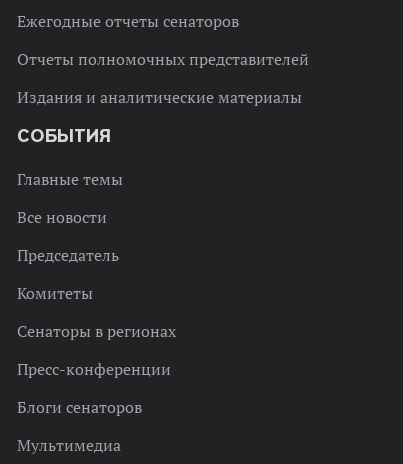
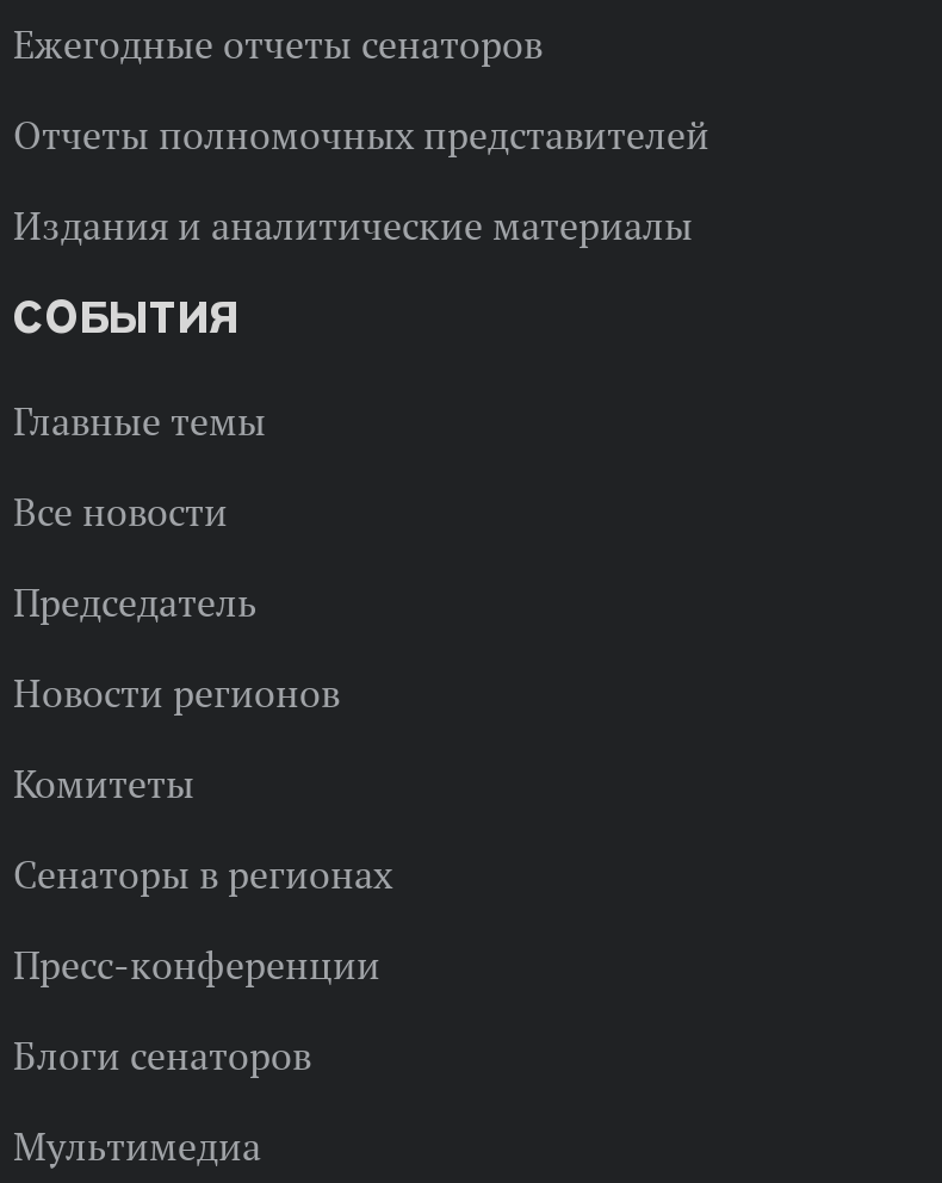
+ Новости регионов
